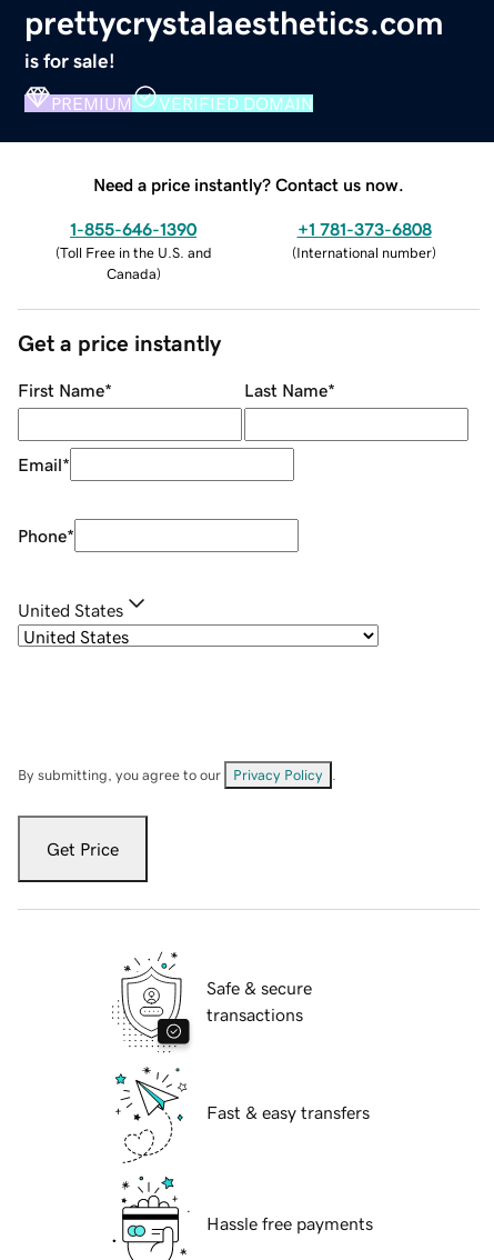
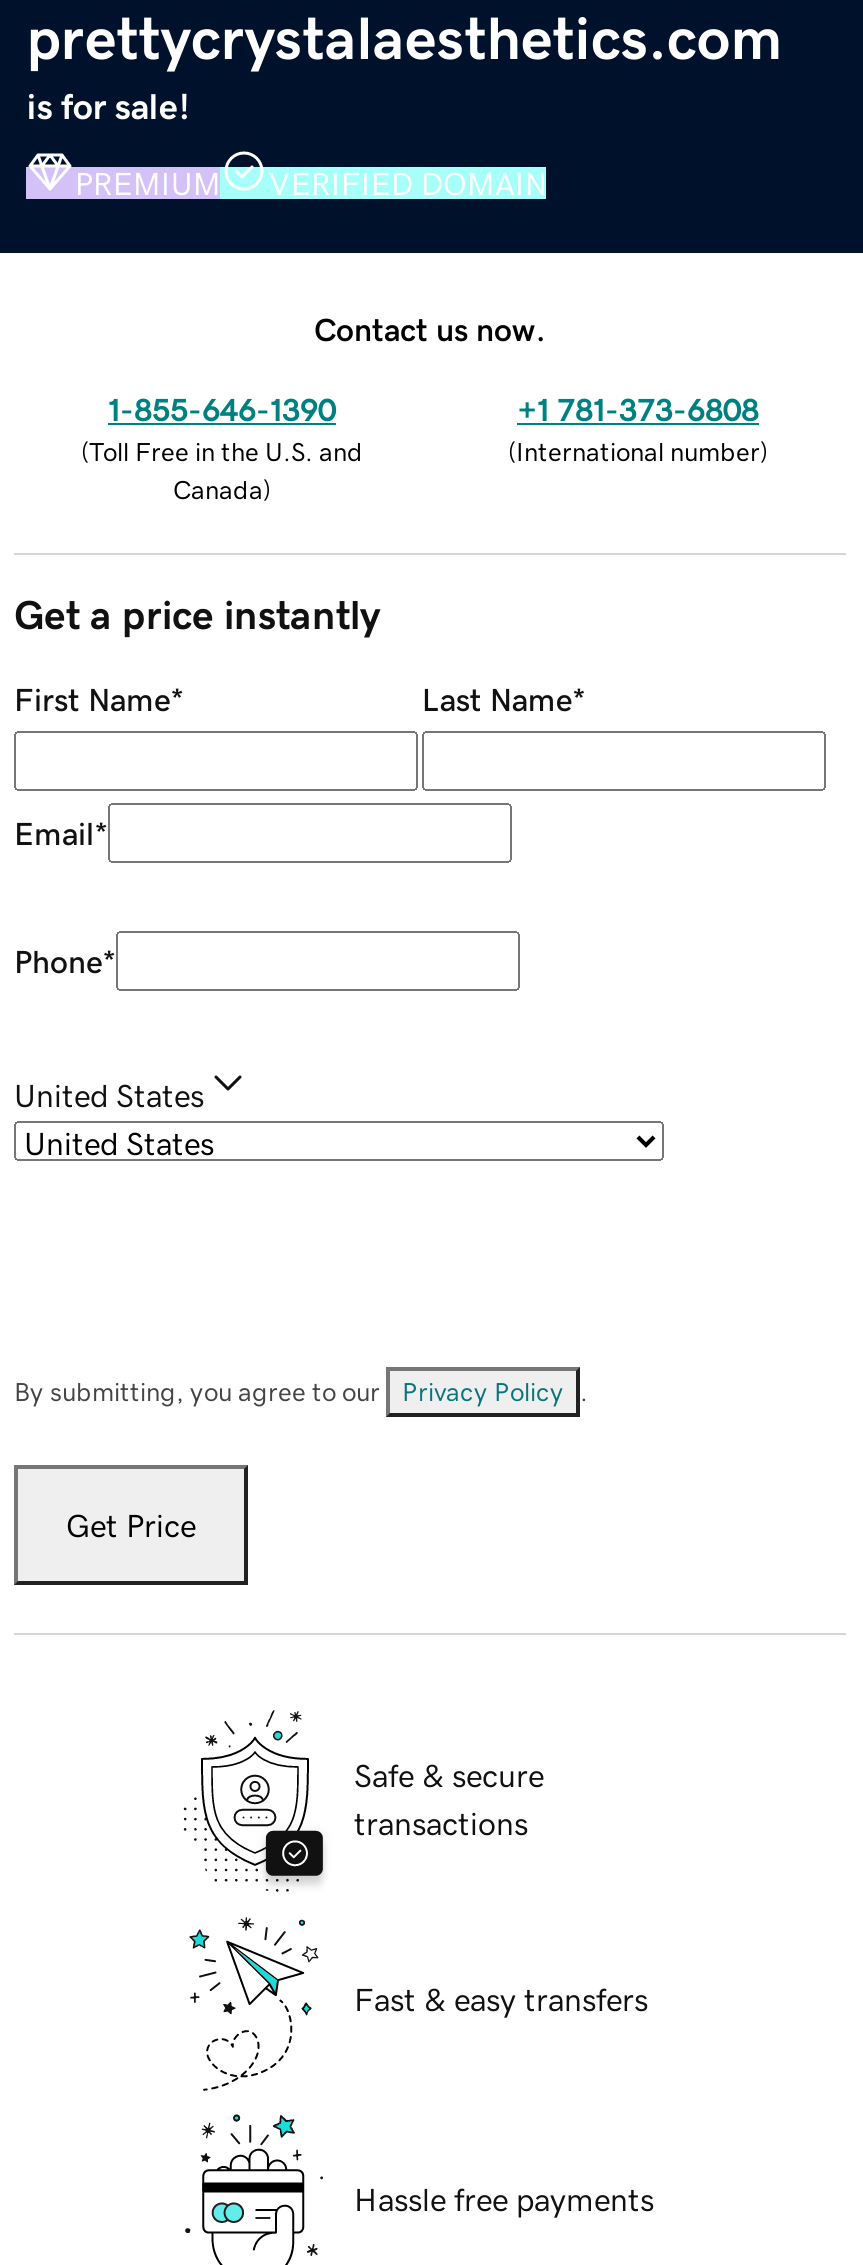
- Need a price instantly? Contact us now.
+ Contact us now.
